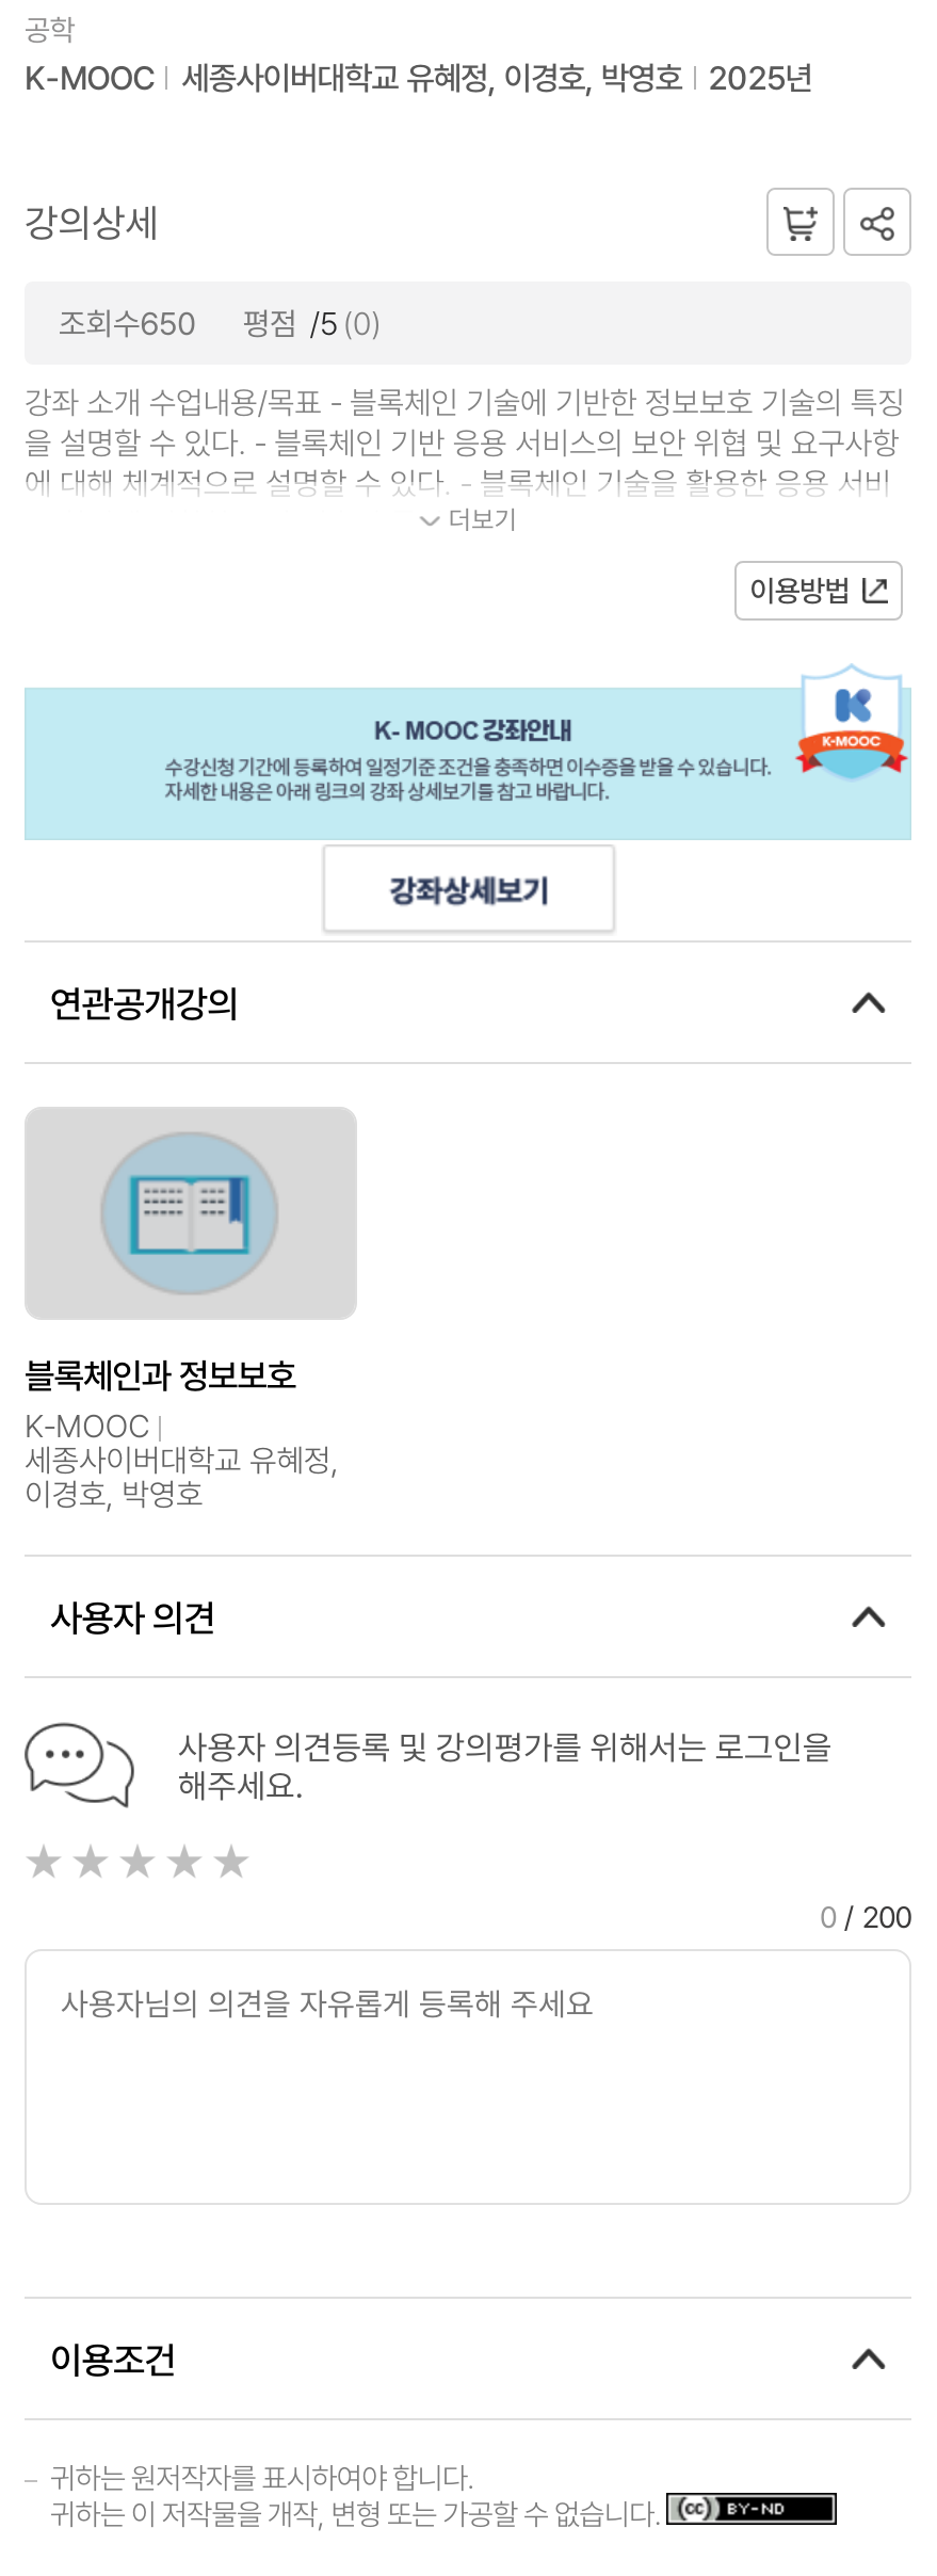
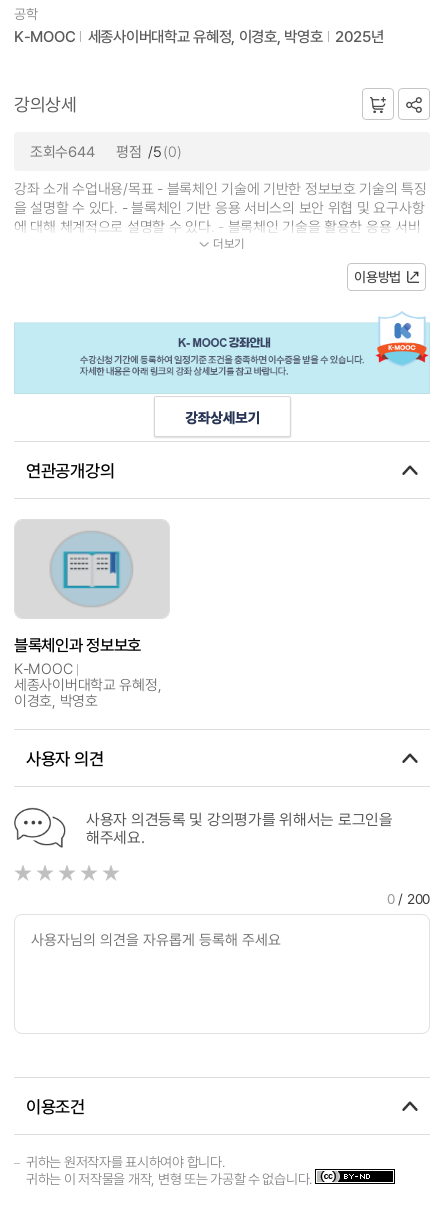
- 조회수650 평점 /5 (0)
+ 조회수644 평점 /5 (0)
